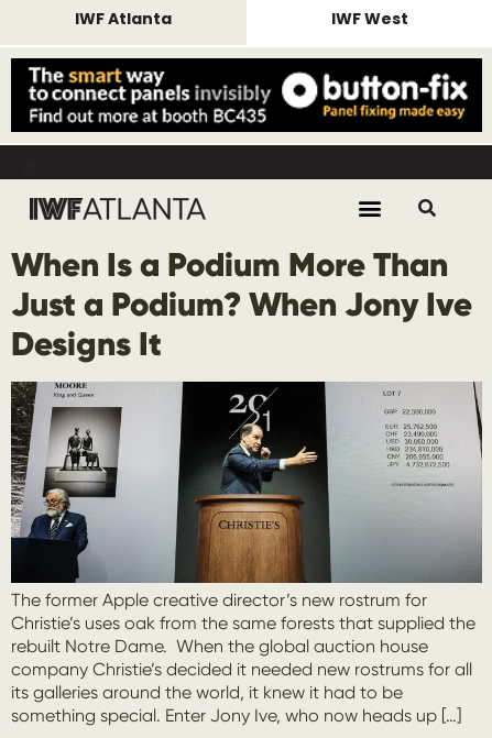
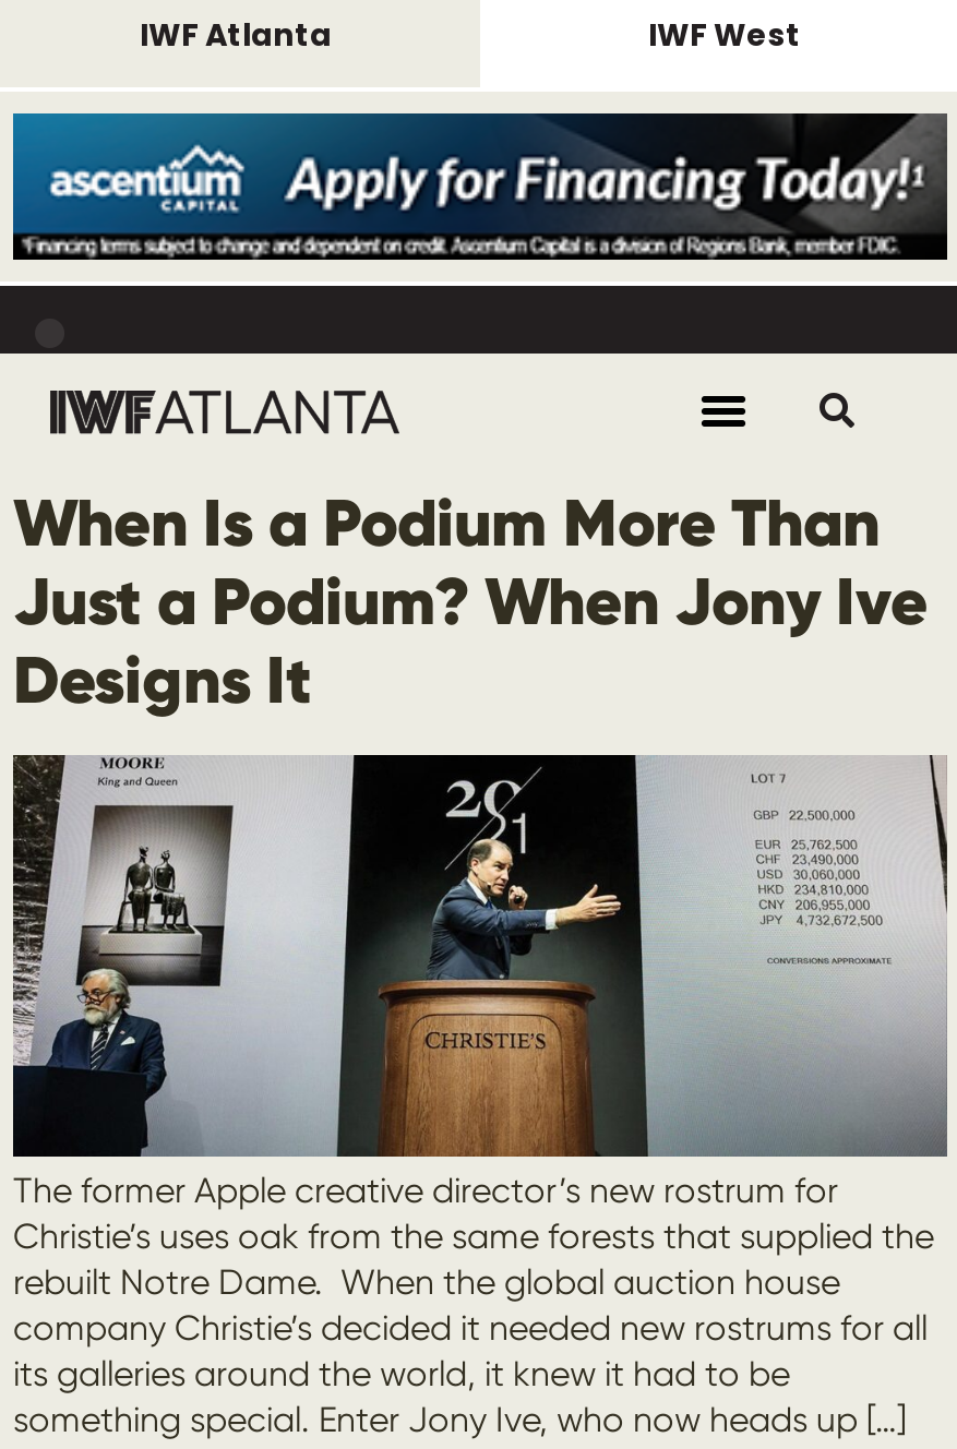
- [image]
+ [image]
